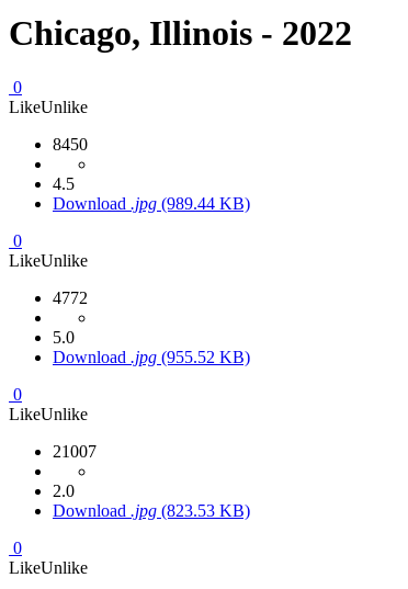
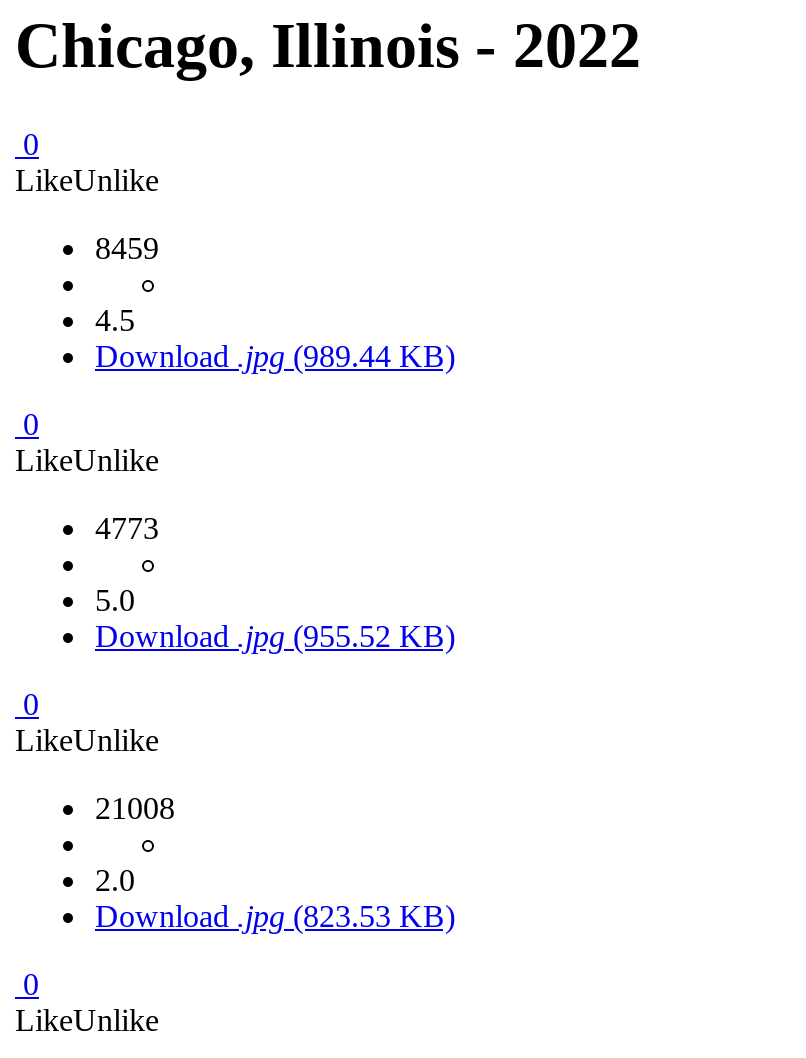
- 8450
+ 8459

- 4772
+ 4773

- 21007
+ 21008
